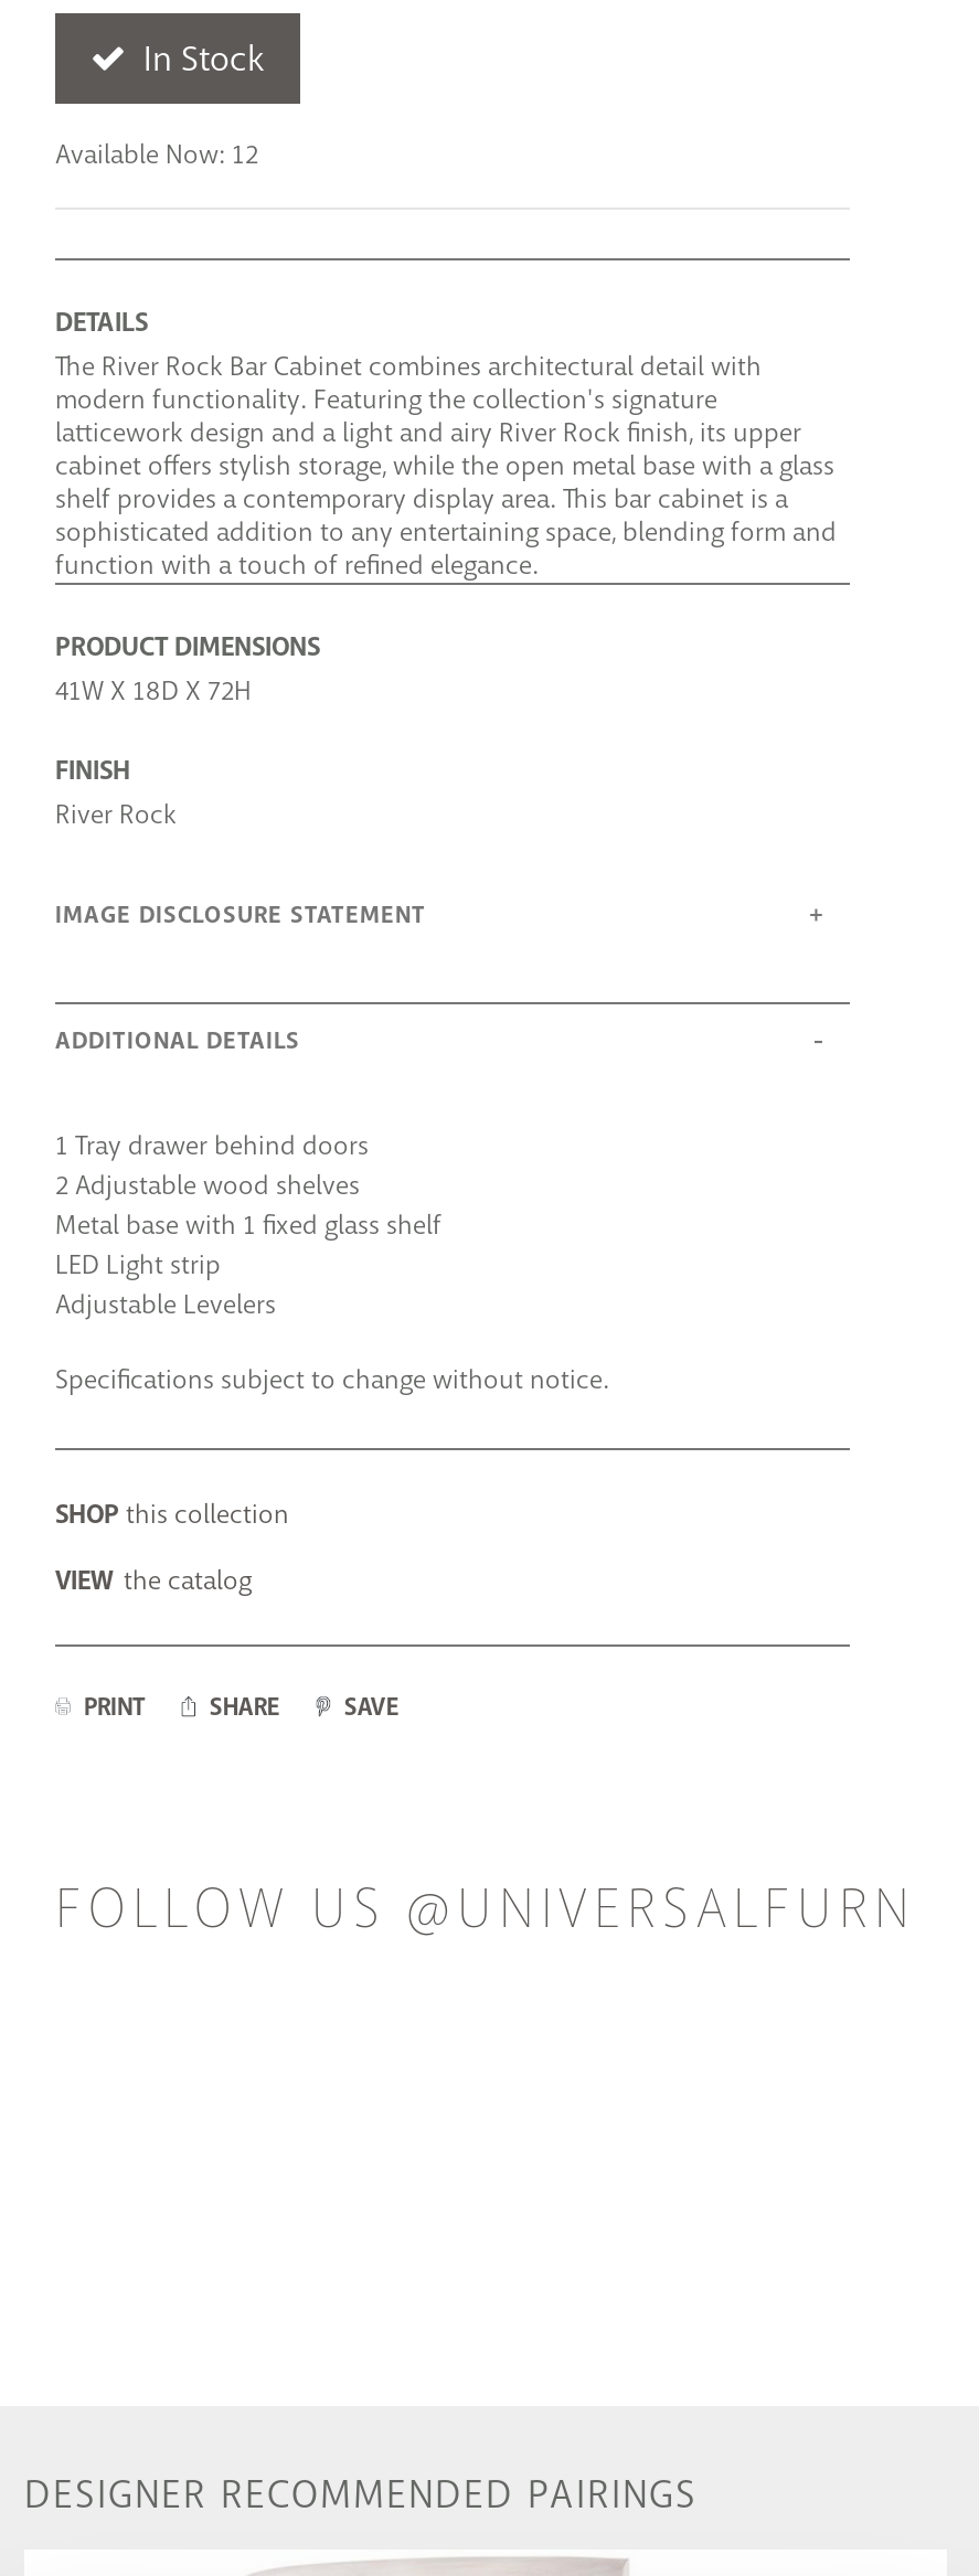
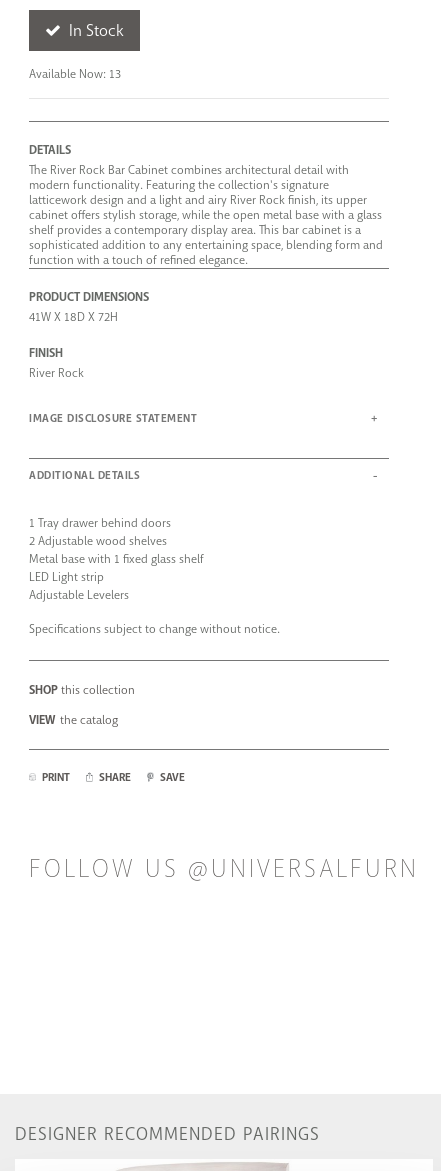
- Available Now: 12
+ Available Now: 13
